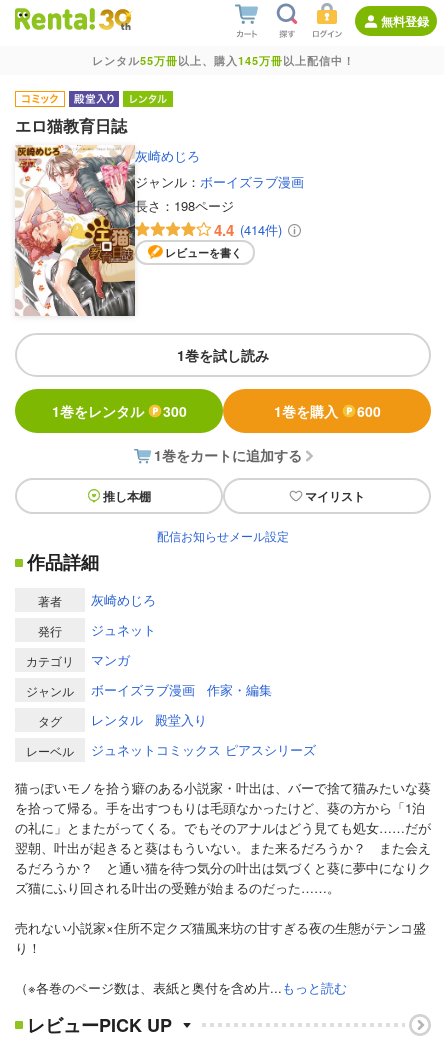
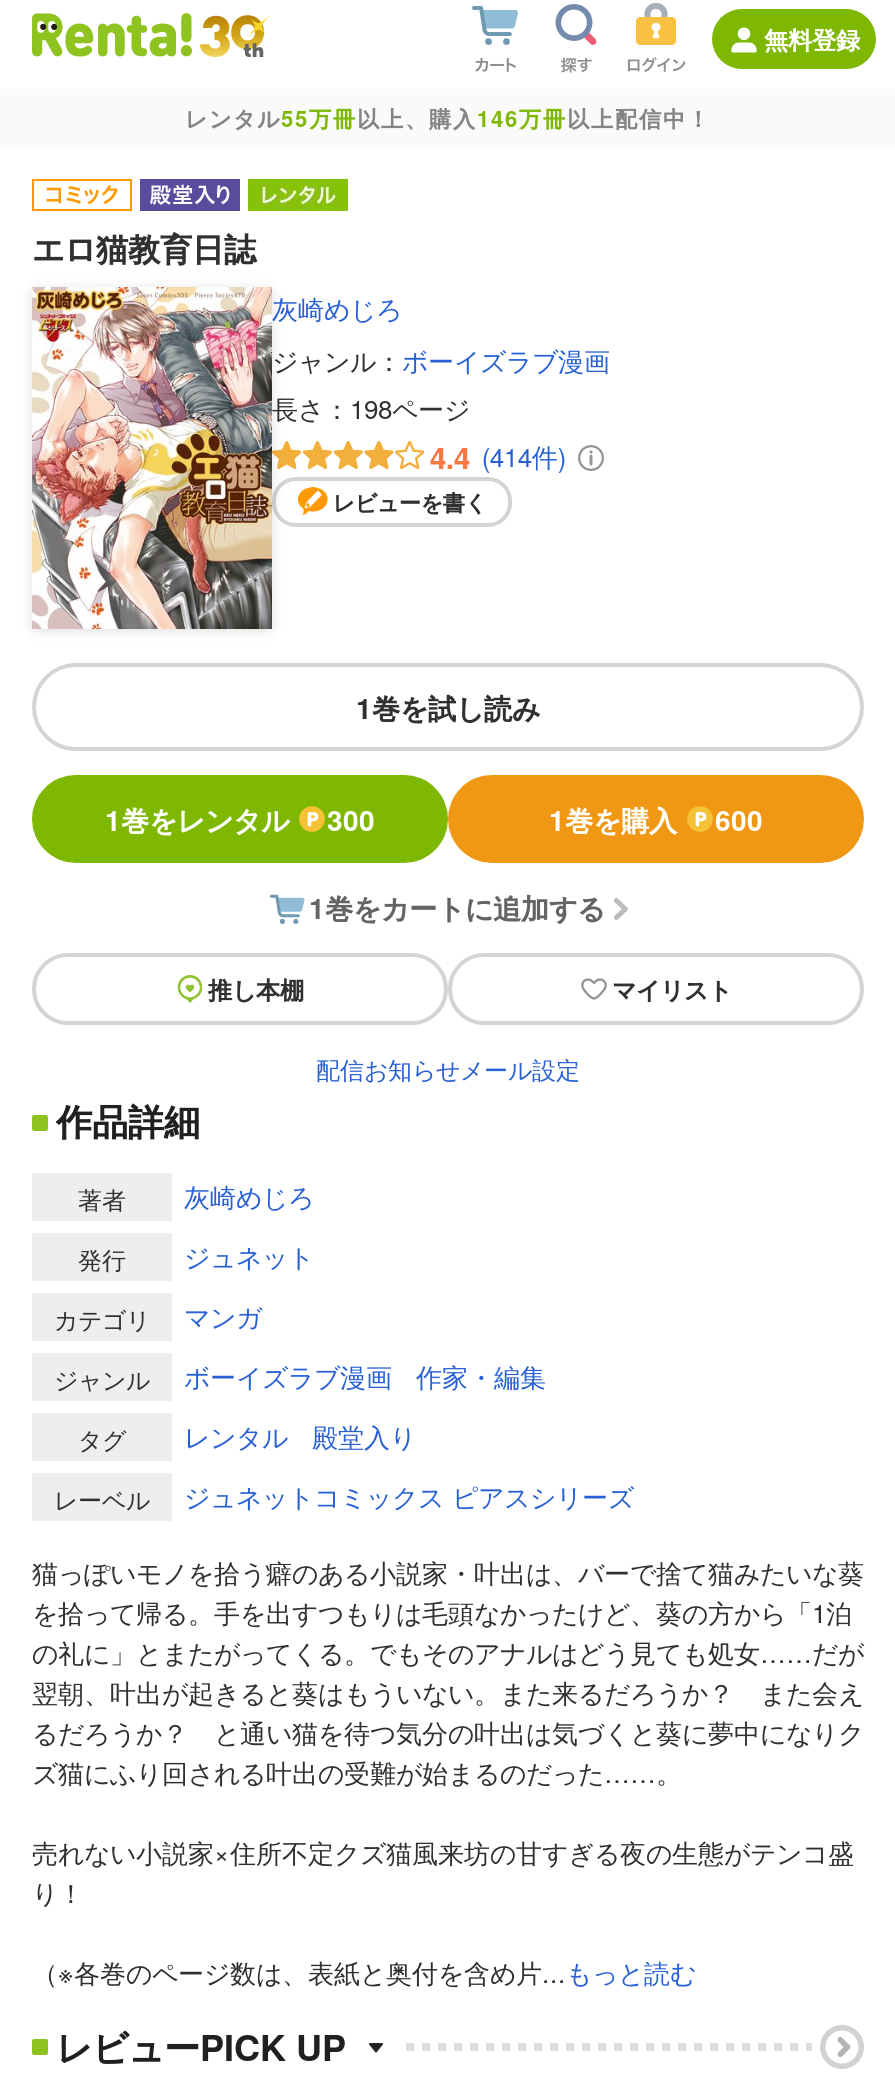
- レンタル55万冊以上、購入145万冊以上配信中！
+ レンタル55万冊以上、購入146万冊以上配信中！
